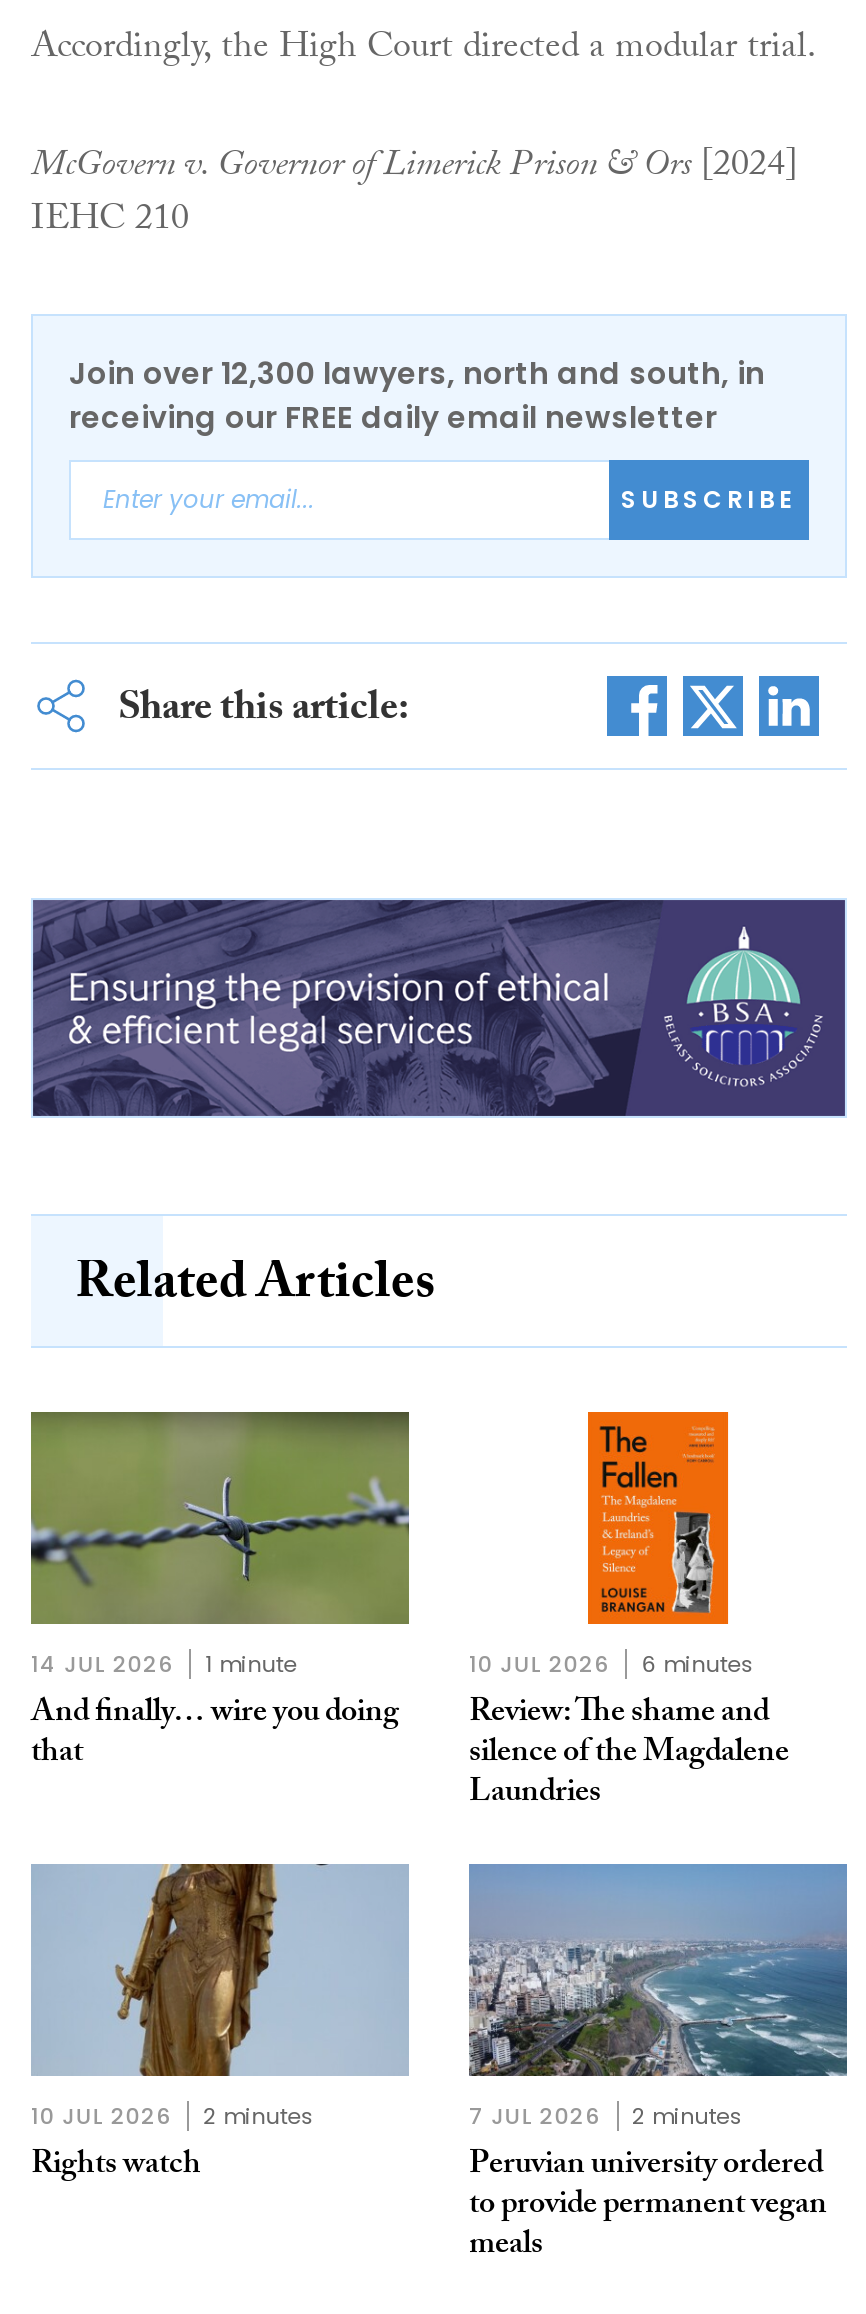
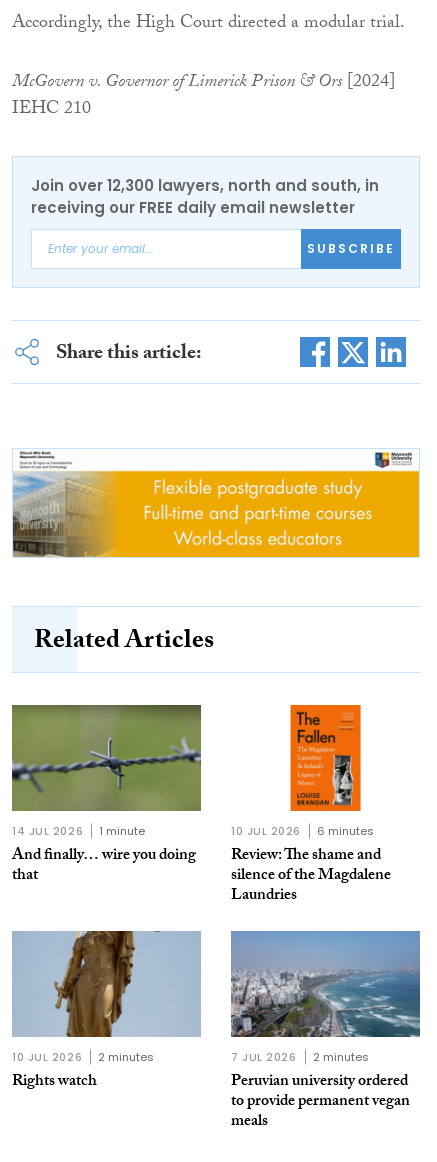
- [image]
+ [image]
